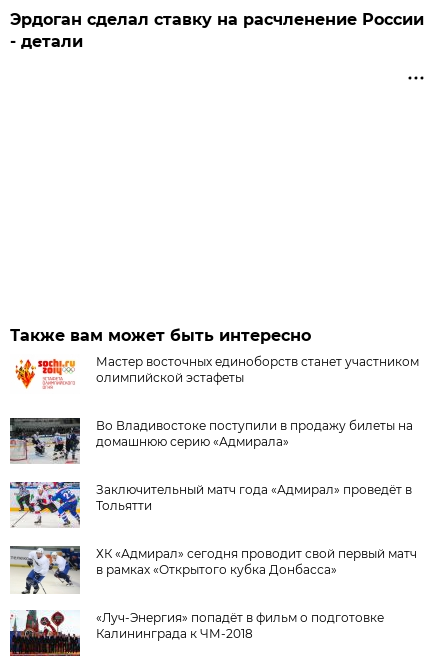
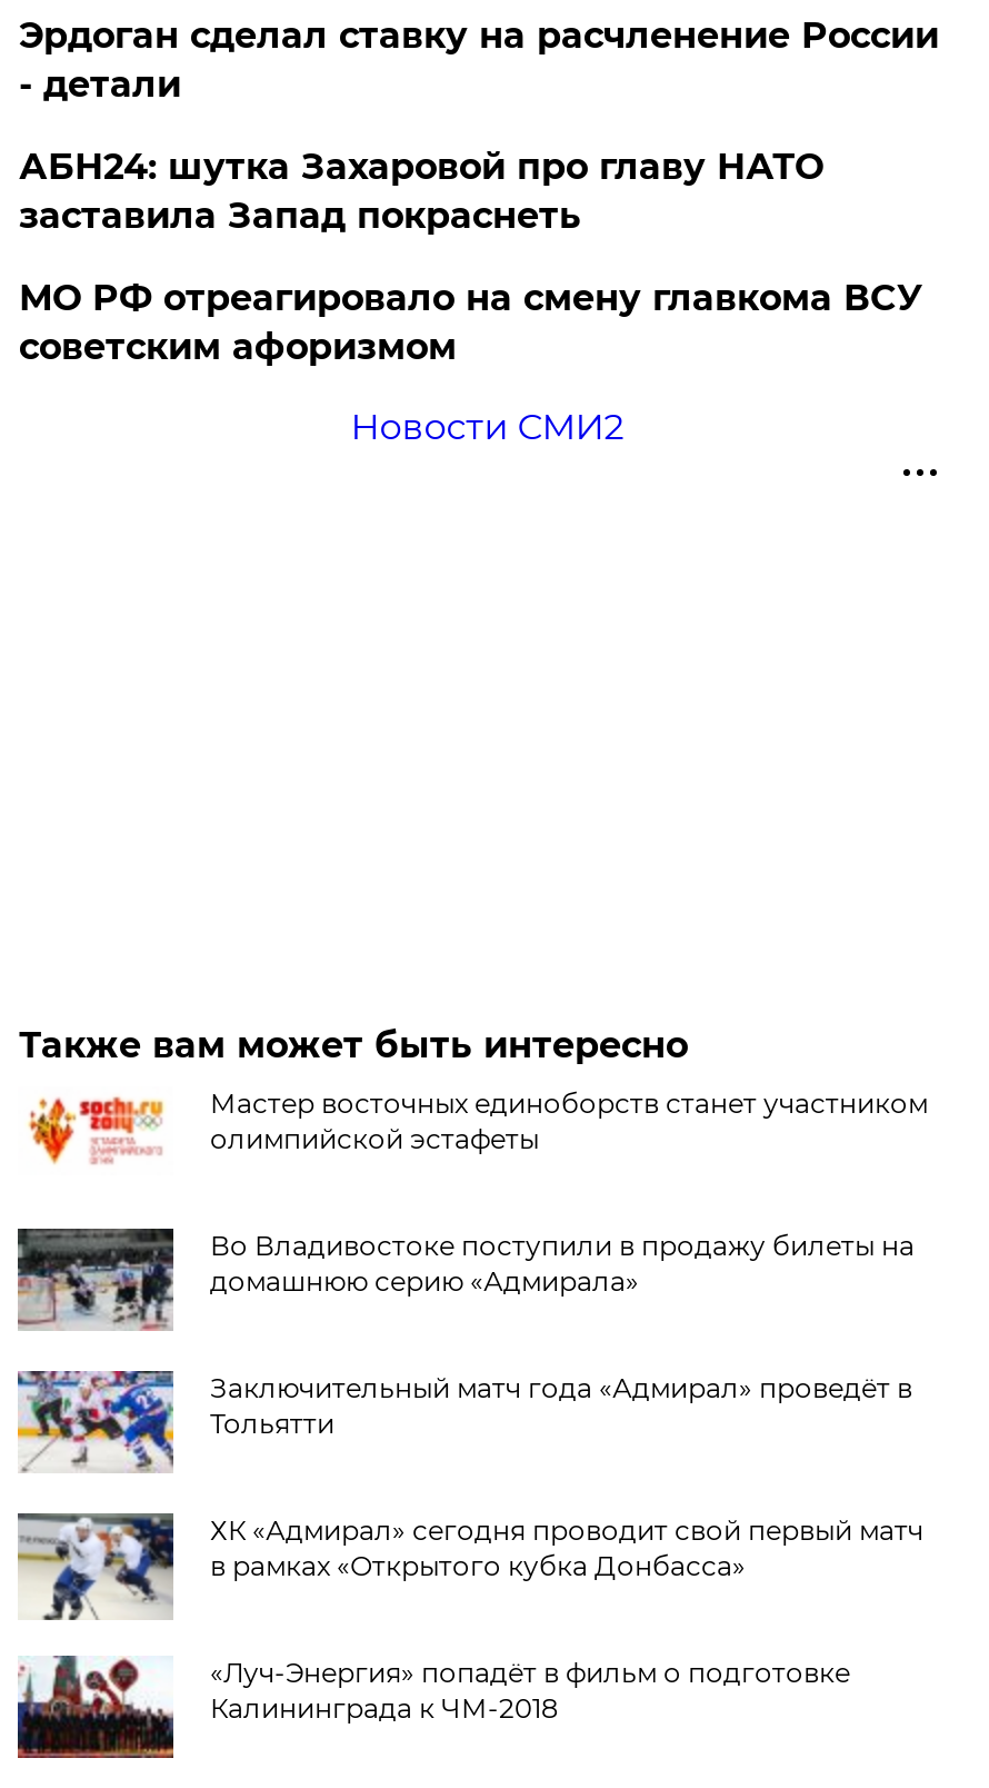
+ АБН24: шутка Захаровой про главу НАТО
+ заставила Запад покраснеть
+ МО РФ отреагировало на смену главкома ВСУ
+ советским афоризмом
+ Новости СМИ2
